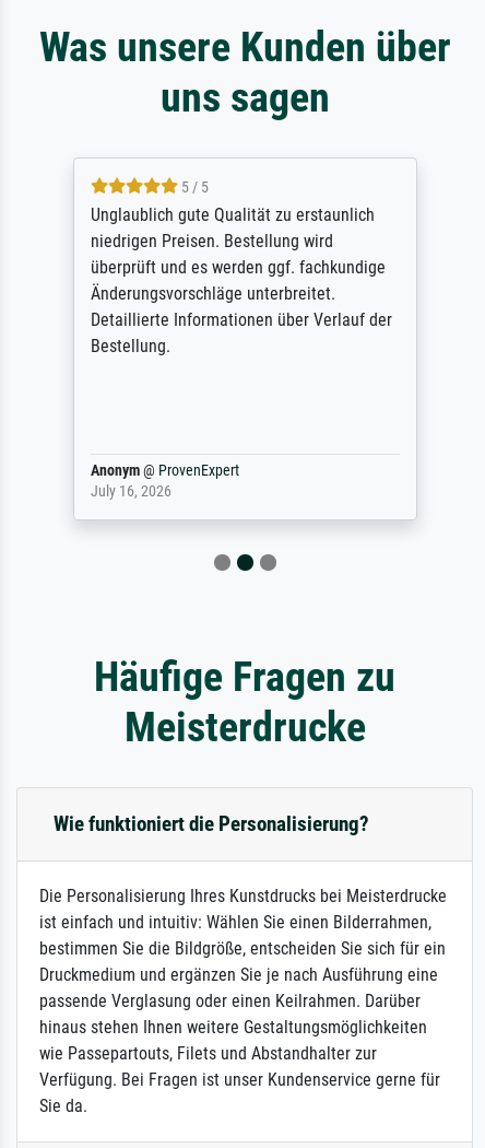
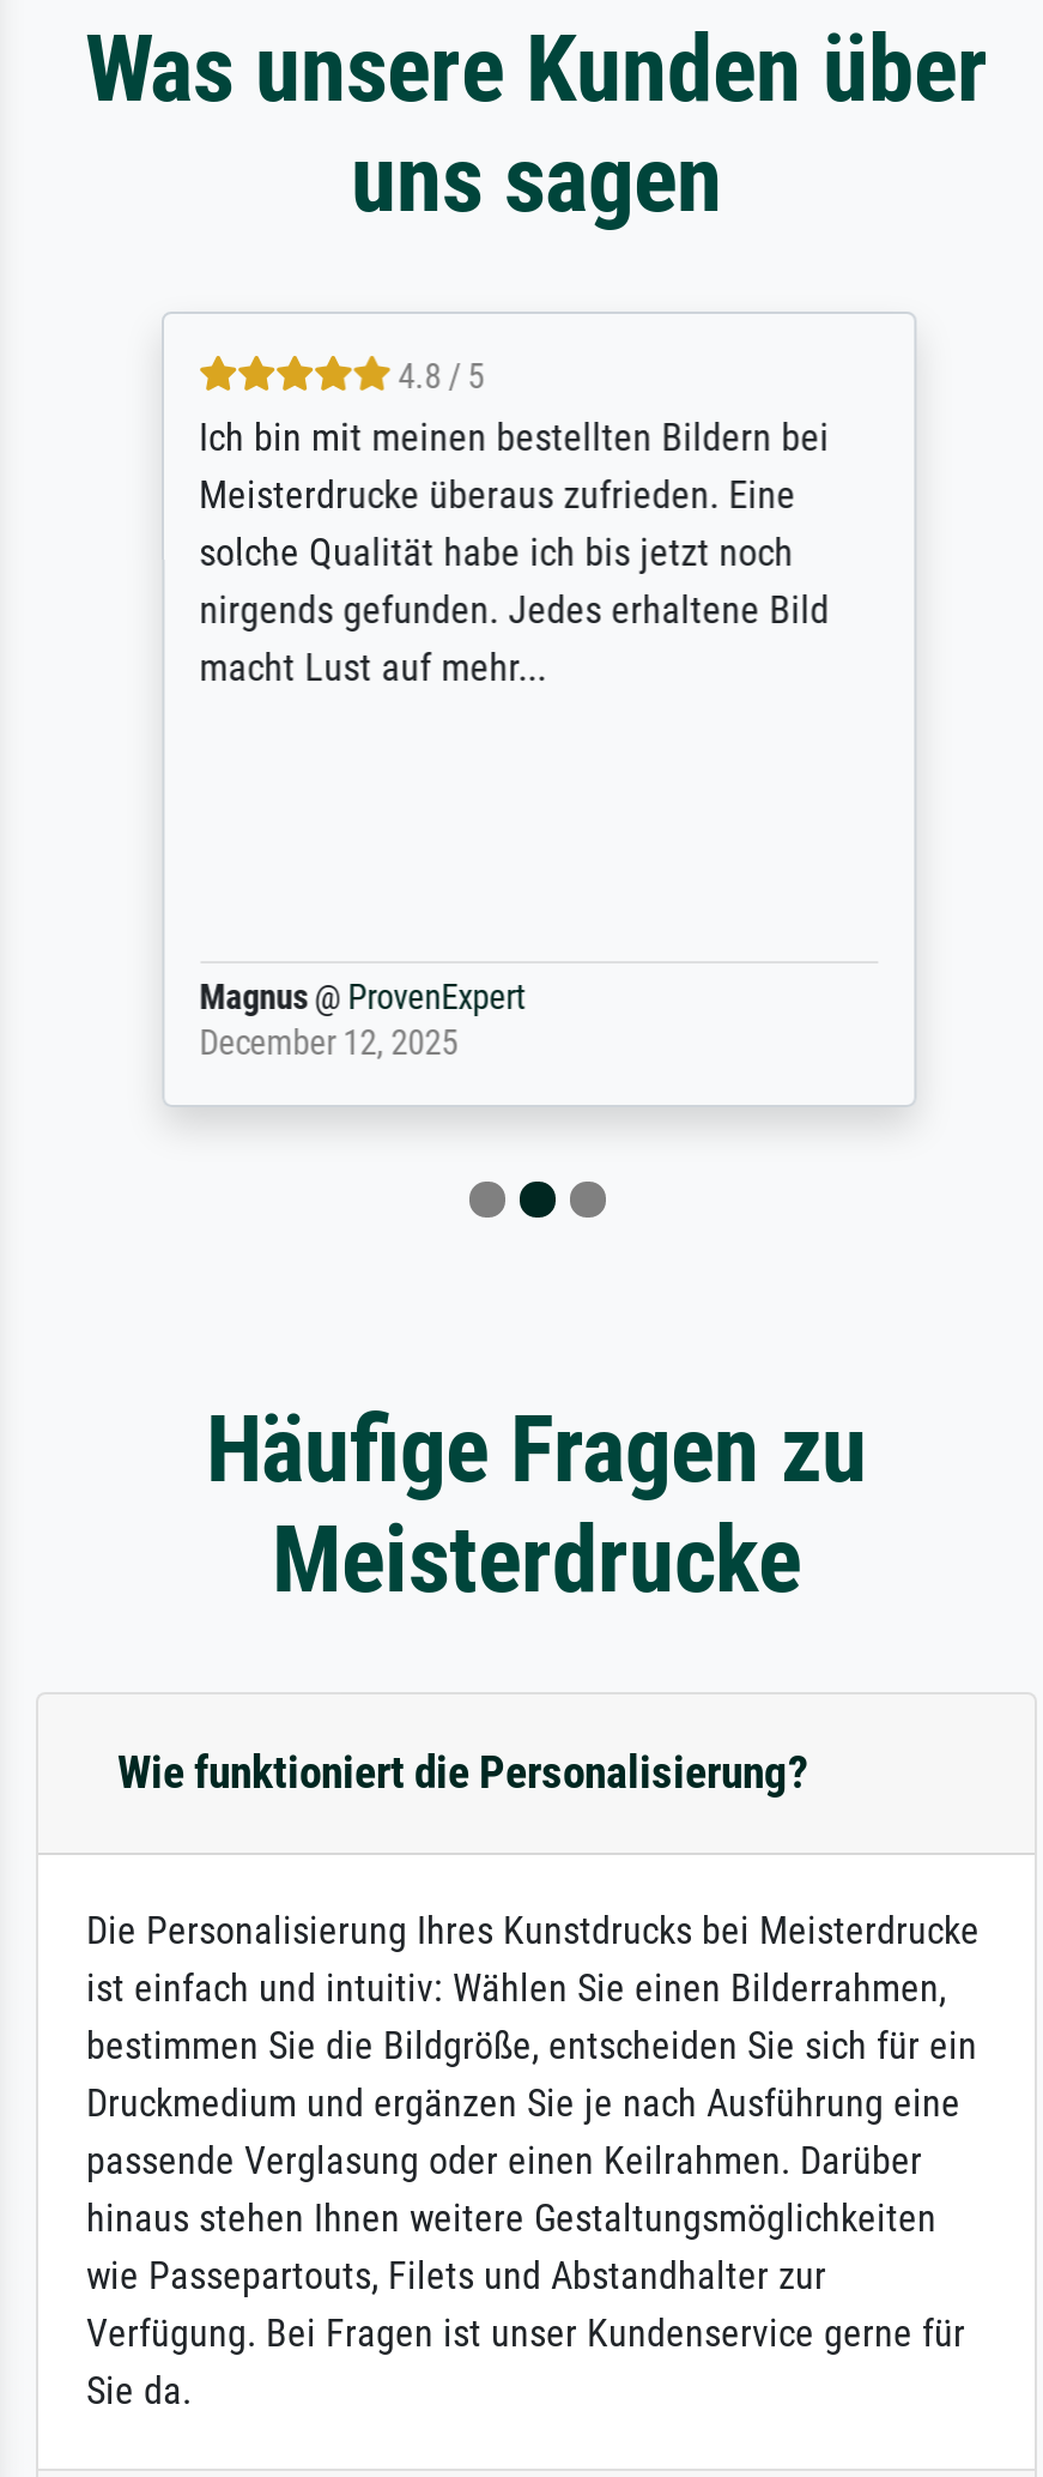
- 5 / 5
- Unglaublich gute Qualität zu erstaunlich
- niedrigen Preisen. Bestellung wird
- überprüft und es werden ggf. fachkundige
- Änderungsvorschläge unterbreitet.
- Detaillierte Informationen über Verlauf der
- Bestellung.
+ 4.8 / 5
+ Ich bin mit meinen bestellten Bildern bei
+ Meisterdrucke überaus zufrieden. Eine
+ solche Qualität habe ich bis jetzt noch
+ nirgends gefunden. Jedes erhaltene Bild
+ macht Lust auf mehr...

- Anonym @ ProvenExpert
- July 16, 2026
+ Magnus @ ProvenExpert
+ December 12, 2025
